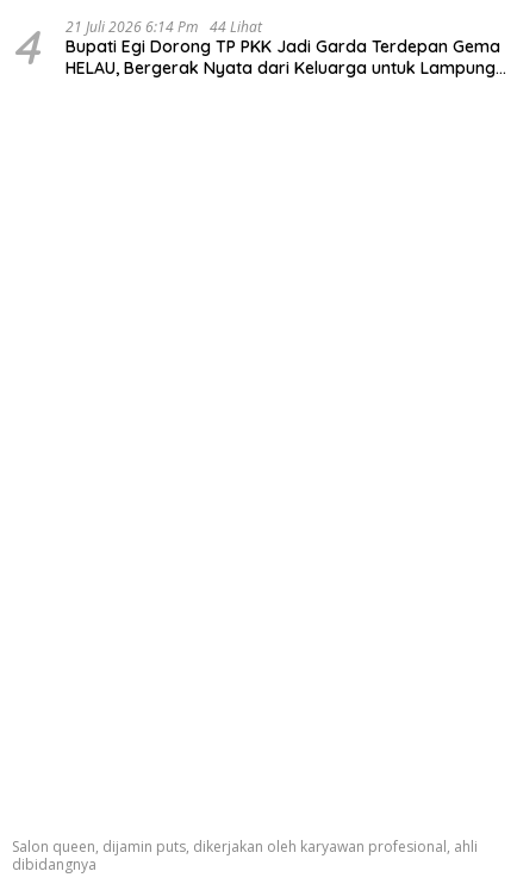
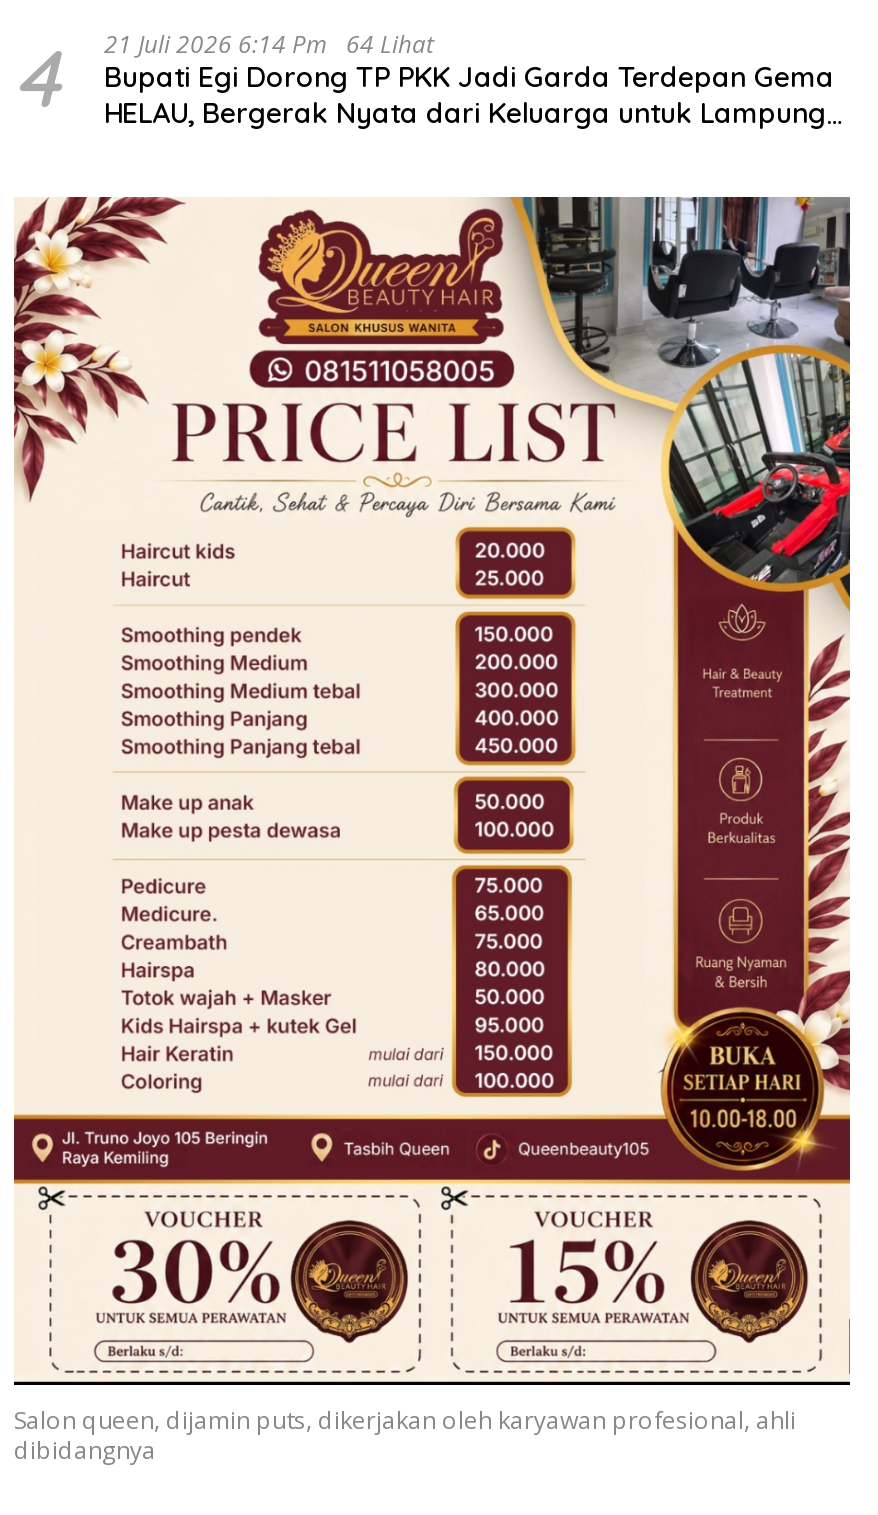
- 4 21 Juli 2026 6:14 Pm 44 Lihat Bupati Egi Dorong TP PKK Jadi Garda Terdepan Gema HELAU, Bergerak Nyata dari Keluarga untuk Lampung
+ 4 21 Juli 2026 6:14 Pm 64 Lihat Bupati Egi Dorong TP PKK Jadi Garda Terdepan Gema HELAU, Bergerak Nyata dari Keluarga untuk Lampung

+ [image]
